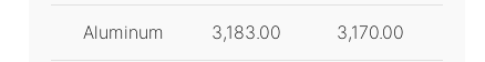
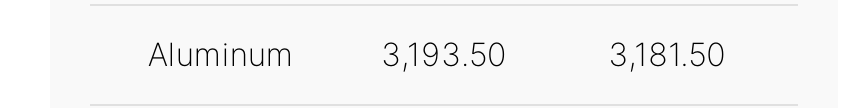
- 3,183.00
+ 3,193.50

- 3,170.00
+ 3,181.50
